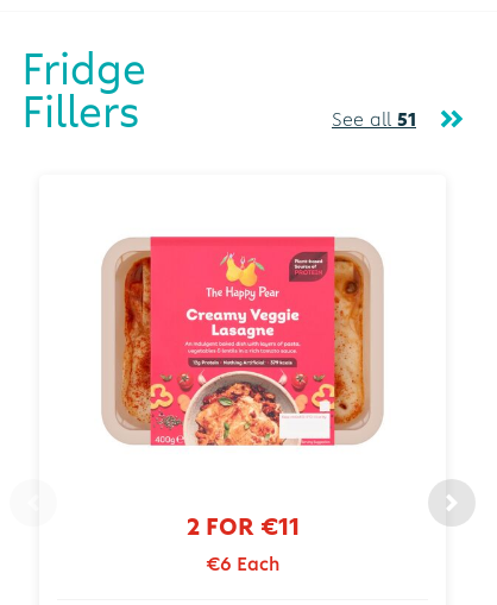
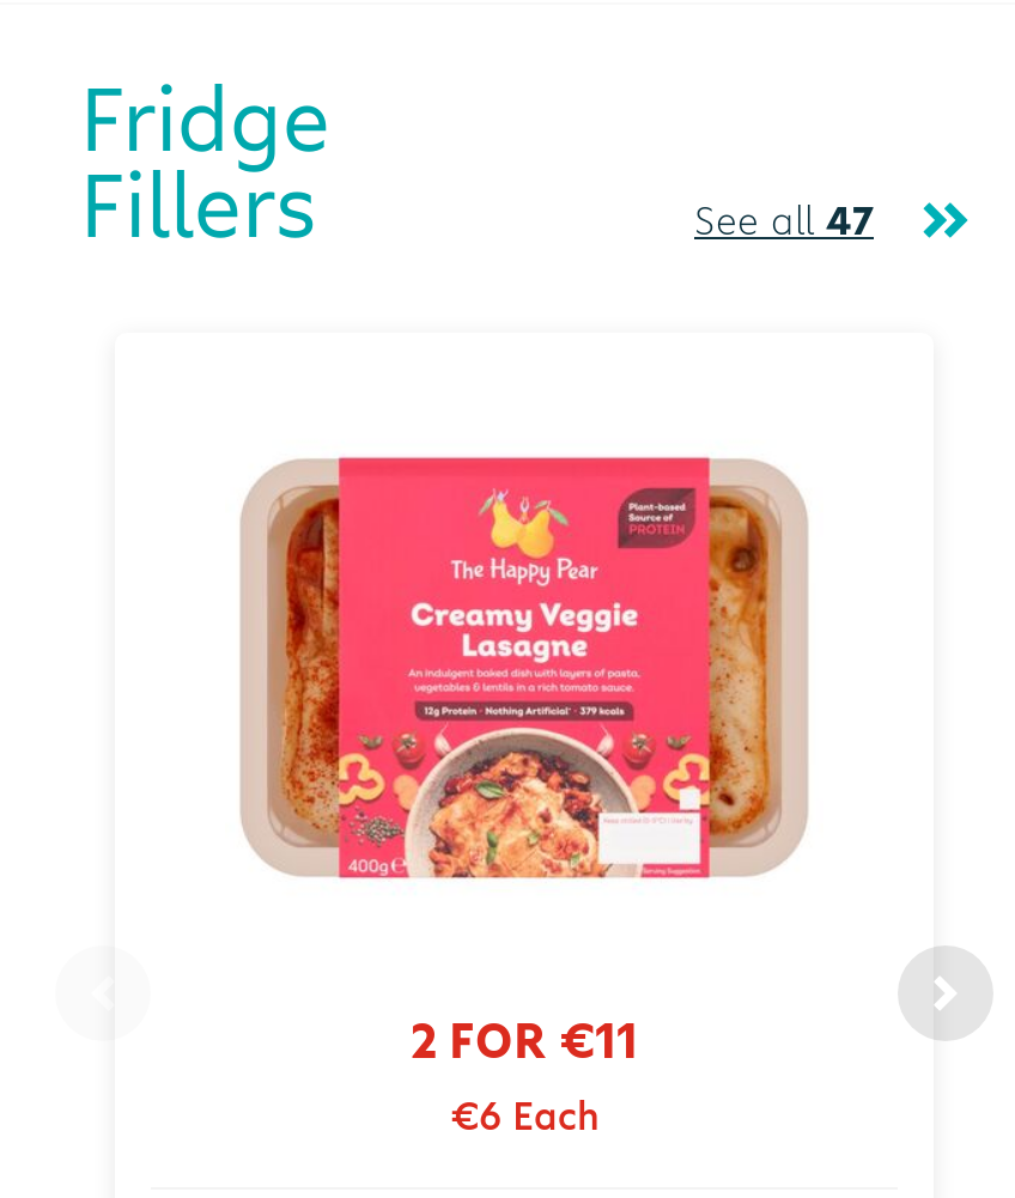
- See all 51
+ See all 47
